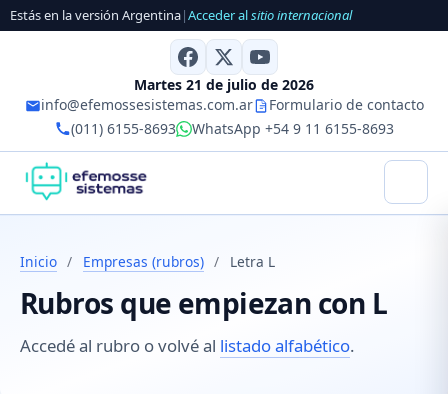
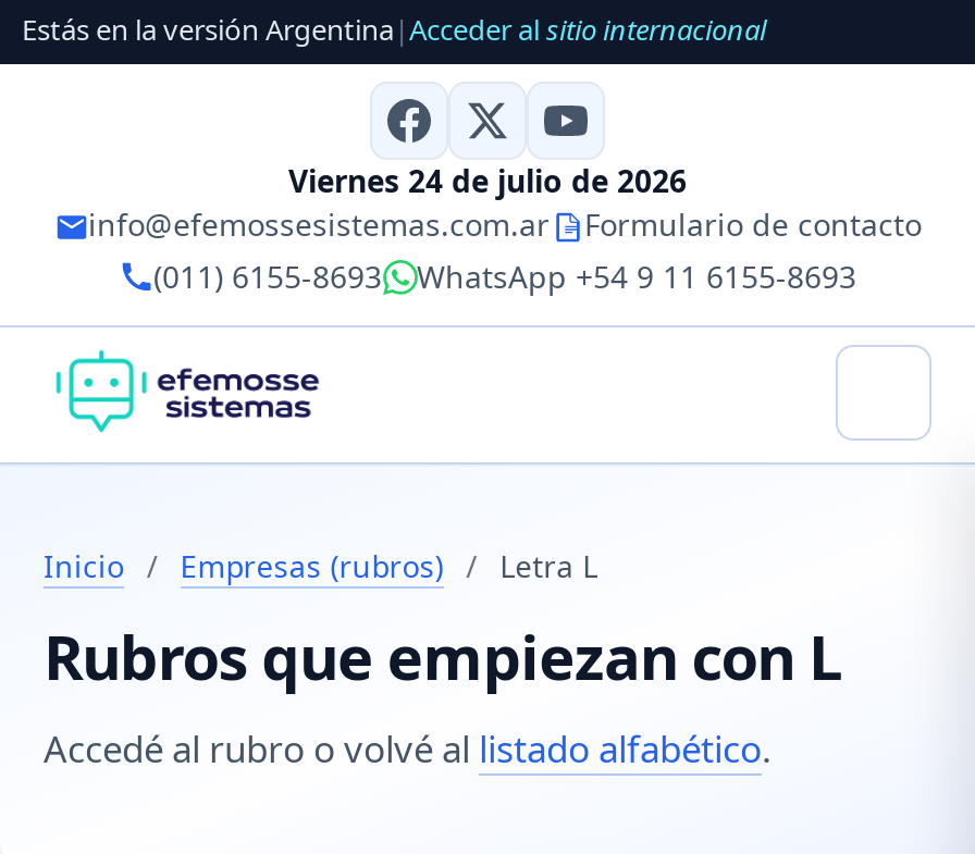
- Martes 21 de julio de 2026
+ Viernes 24 de julio de 2026
